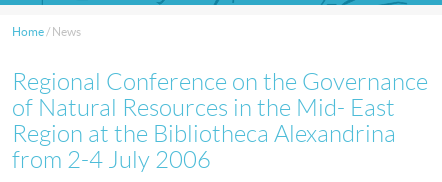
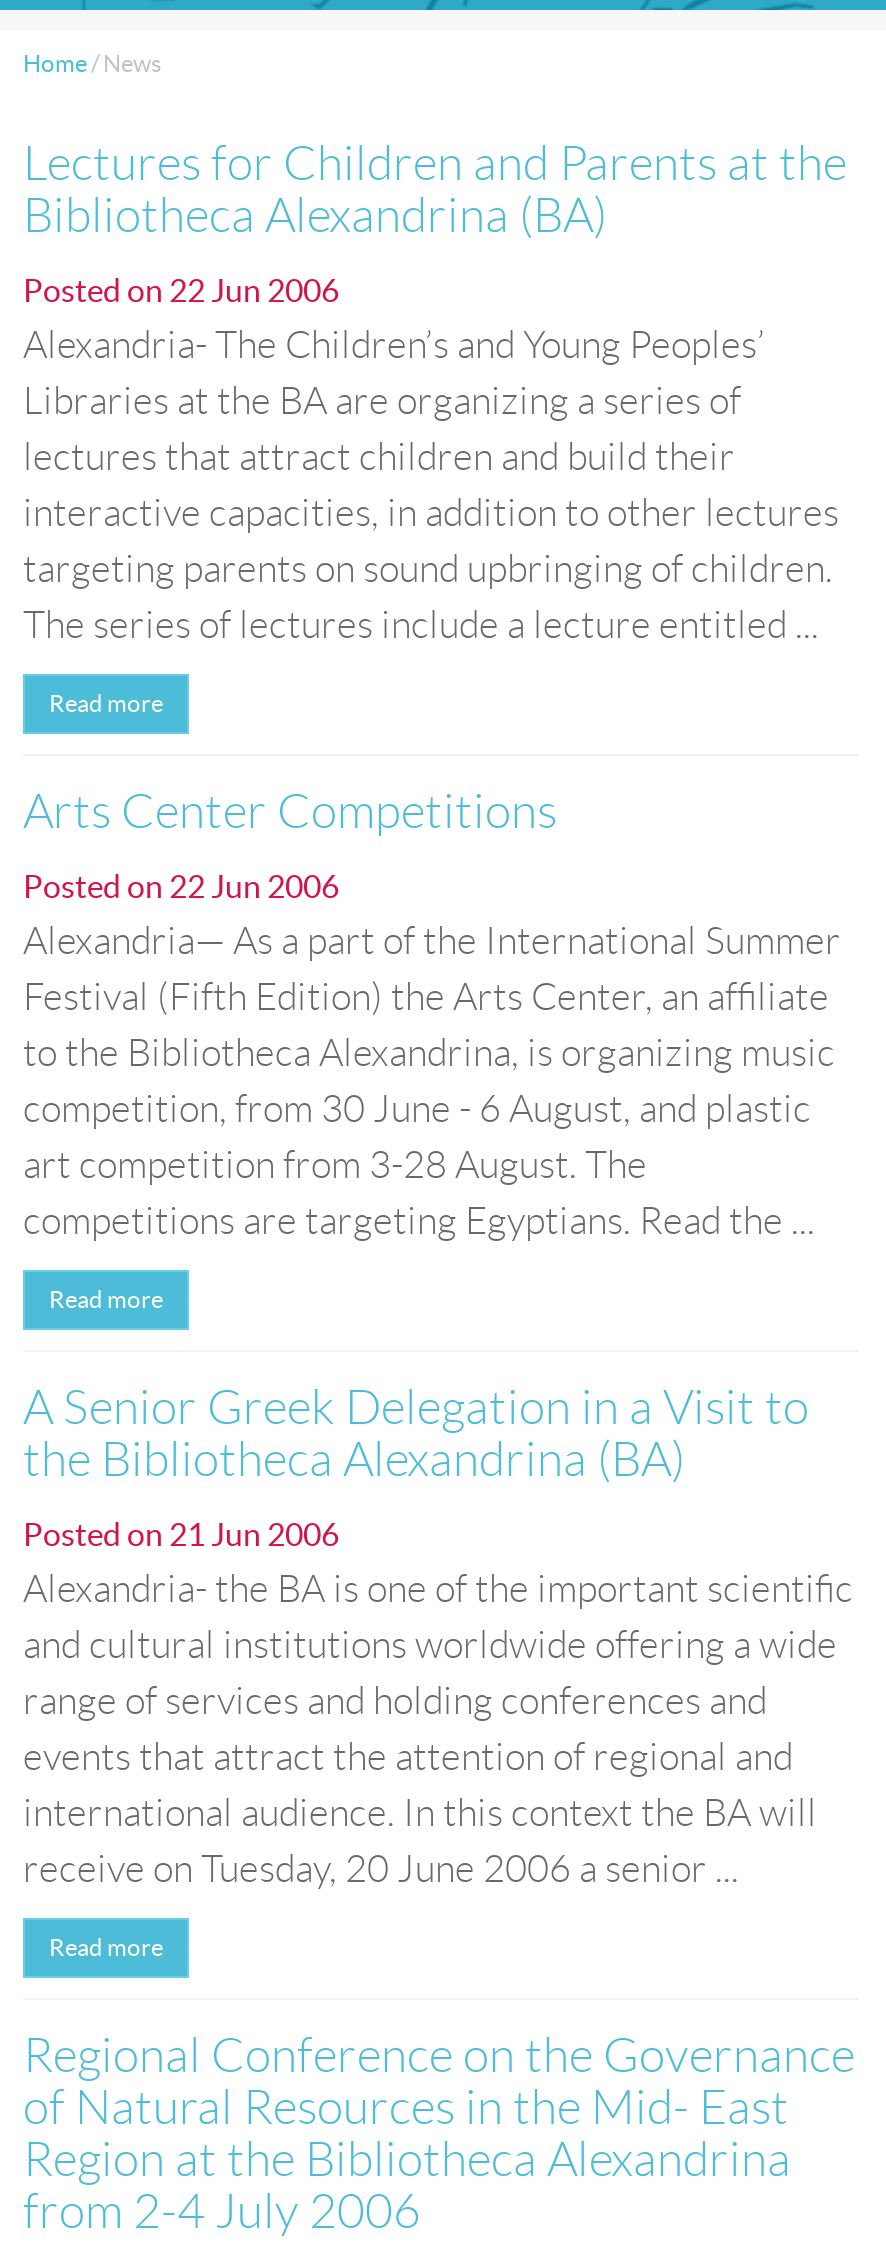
+ Lectures for Children and Parents at the
+ Bibliotheca Alexandrina (BA)
+ Posted on 22 Jun 2006
+ Alexandria- The Children’s and Young Peoples’
+ Libraries at the BA are organizing a series of
+ lectures that attract children and build their
+ interactive capacities, in addition to other lectures
+ targeting parents on sound upbringing of children.
+ The series of lectures include a lecture entitled ...
+ Read more
+ Arts Center Competitions
+ Posted on 22 Jun 2006
+ Alexandria— As a part of the International Summer
+ Festival (Fifth Edition) the Arts Center, an affiliate
+ to the Bibliotheca Alexandrina, is organizing music
+ competition, from 30 June - 6 August, and plastic
+ art competition from 3-28 August. The
+ competitions are targeting Egyptians. Read the ...
+ Read more
+ A Senior Greek Delegation in a Visit to
+ the Bibliotheca Alexandrina (BA)
+ Posted on 21 Jun 2006
+ Alexandria- the BA is one of the important scientific
+ and cultural institutions worldwide offering a wide
+ range of services and holding conferences and
+ events that attract the attention of regional and
+ international audience. In this context the BA will
+ receive on Tuesday, 20 June 2006 a senior ...
+ Read more
